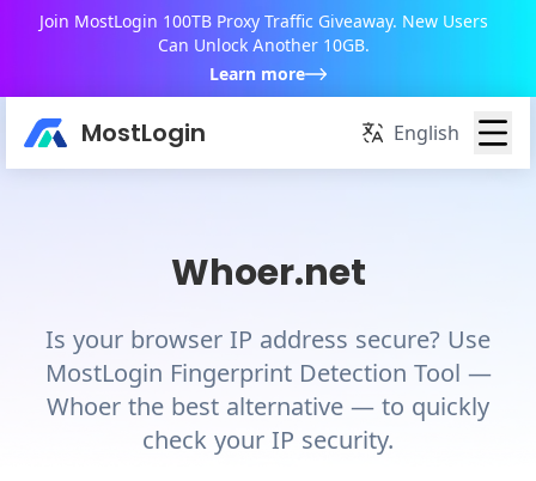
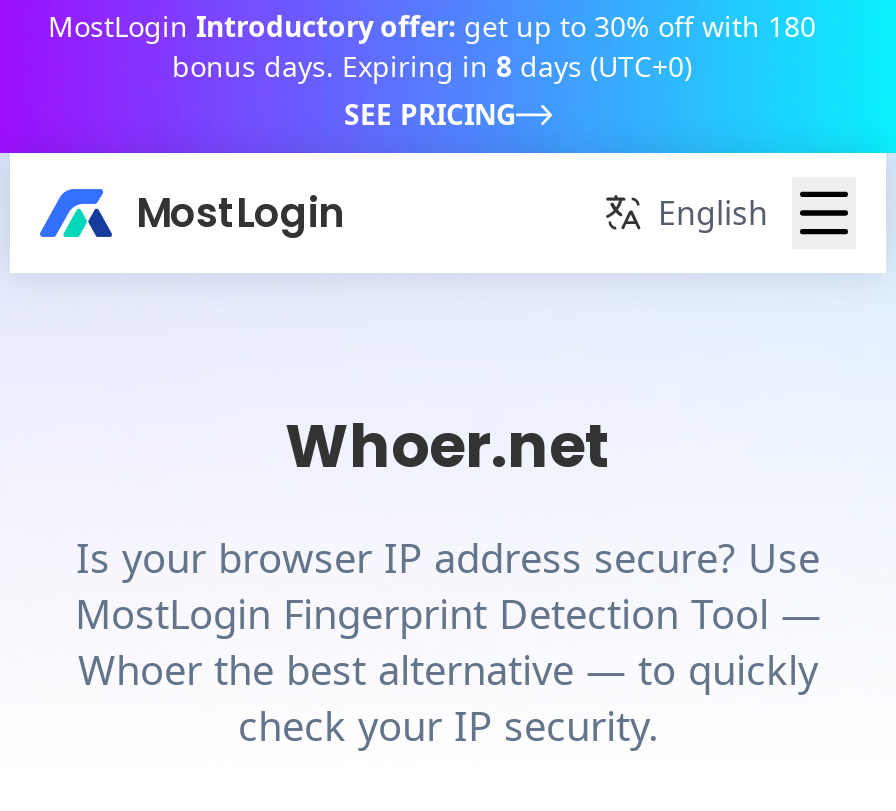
- Join MostLogin 100TB Proxy Traffic Giveaway. New Users
- Can Unlock Another 10GB.
- Learn more
+ MostLogin Introductory offer: get up to 30% off with 180
+ bonus days. Expiring in 8 days (UTC+0)
+ SEE PRICING
